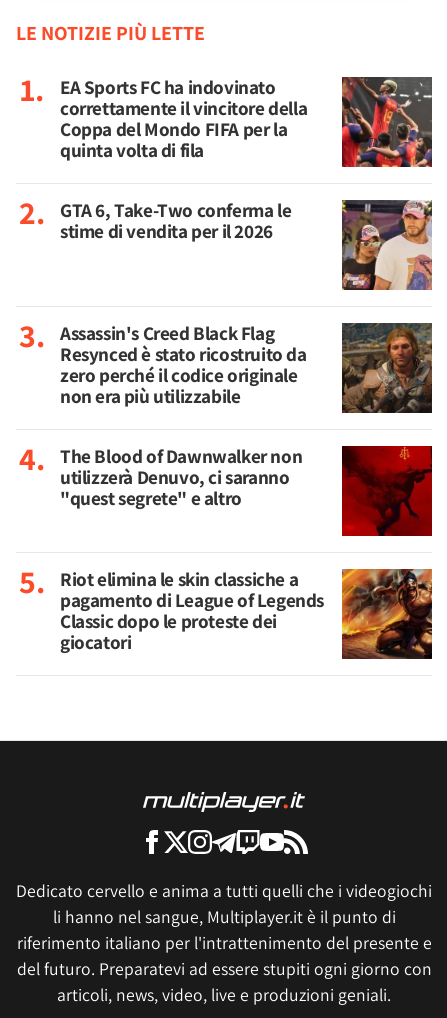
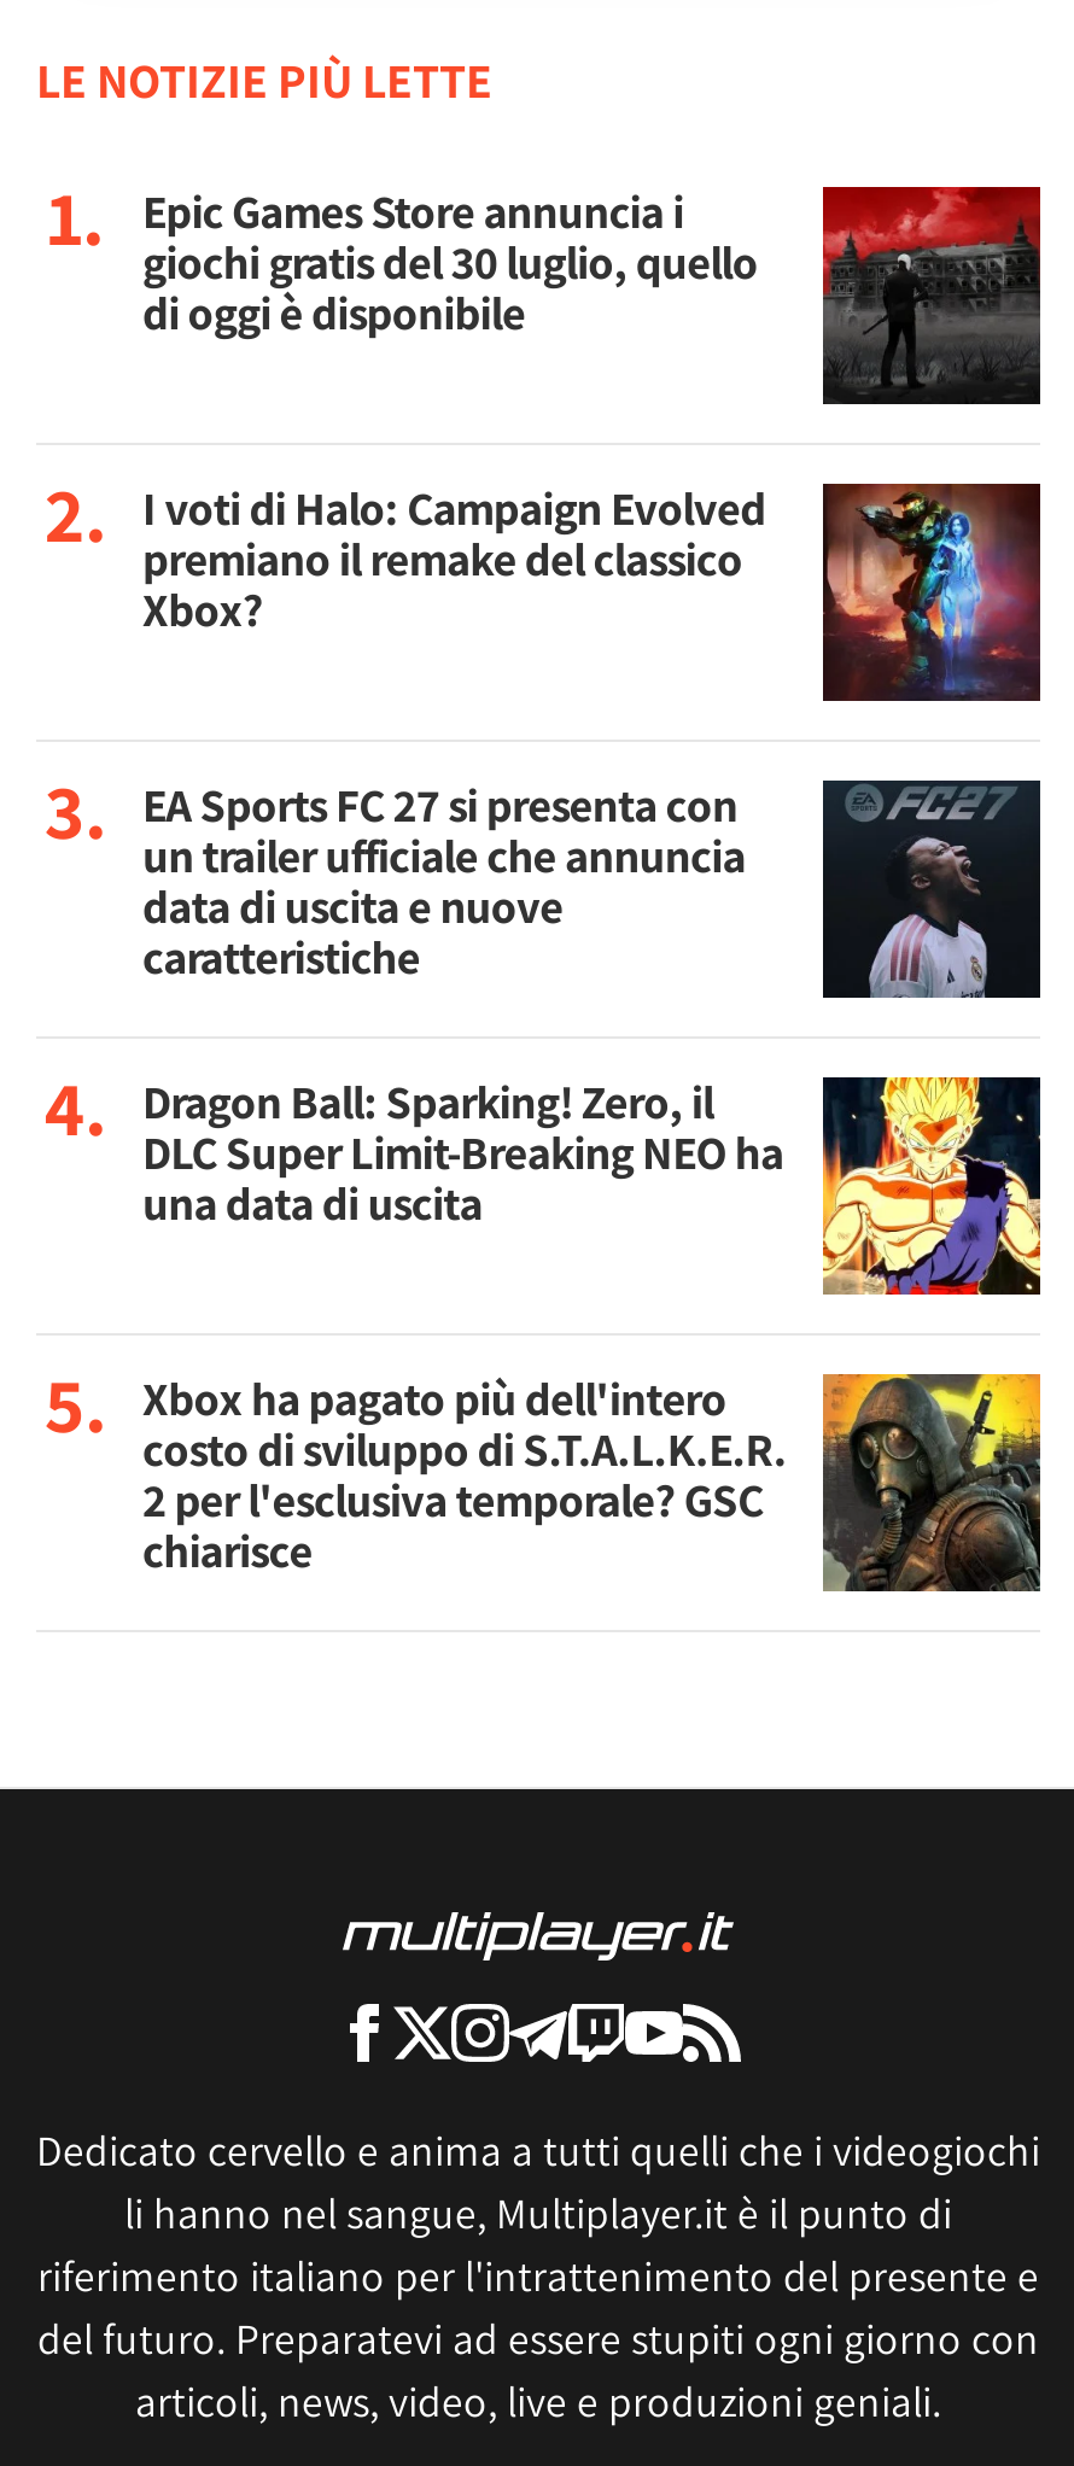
- [image]
- EA Sports FC ha indovinato
- correttamente il vincitore della
- Coppa del Mondo FIFA per la
- quinta volta di fila
+ [image]
+ Epic Games Store annuncia i
+ giochi gratis del 30 luglio, quello
+ di oggi è disponibile

- GTA 6, Take-Two conferma le
- stime di vendita per il 2026
+ I voti di Halo: Campaign Evolved
+ premiano il remake del classico
+ Xbox?

- [image]
+ [image]

- [image]
- Assassin's Creed Black Flag
- Resynced è stato ricostruito da
- zero perché il codice originale
- non era più utilizzabile
+ [image]
+ EA Sports FC 27 si presenta con
+ un trailer ufficiale che annuncia
+ data di uscita e nuove
+ caratteristiche

- [image]
- The Blood of Dawnwalker non
- utilizzerà Denuvo, ci saranno
- "quest segrete" e altro
+ [image]
+ Dragon Ball: Sparking! Zero, il
+ DLC Super Limit-Breaking NEO ha
+ una data di uscita

- [image]
- Riot elimina le skin classiche a
- pagamento di League of Legends
- Classic dopo le proteste dei
- giocatori
+ [image]
+ Xbox ha pagato più dell'intero
+ costo di sviluppo di S.T.A.L.K.E.R.
+ 2 per l'esclusiva temporale? GSC
+ chiarisce
